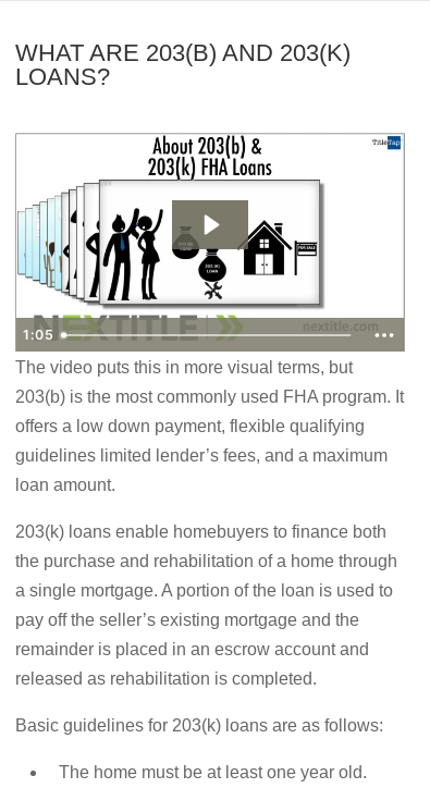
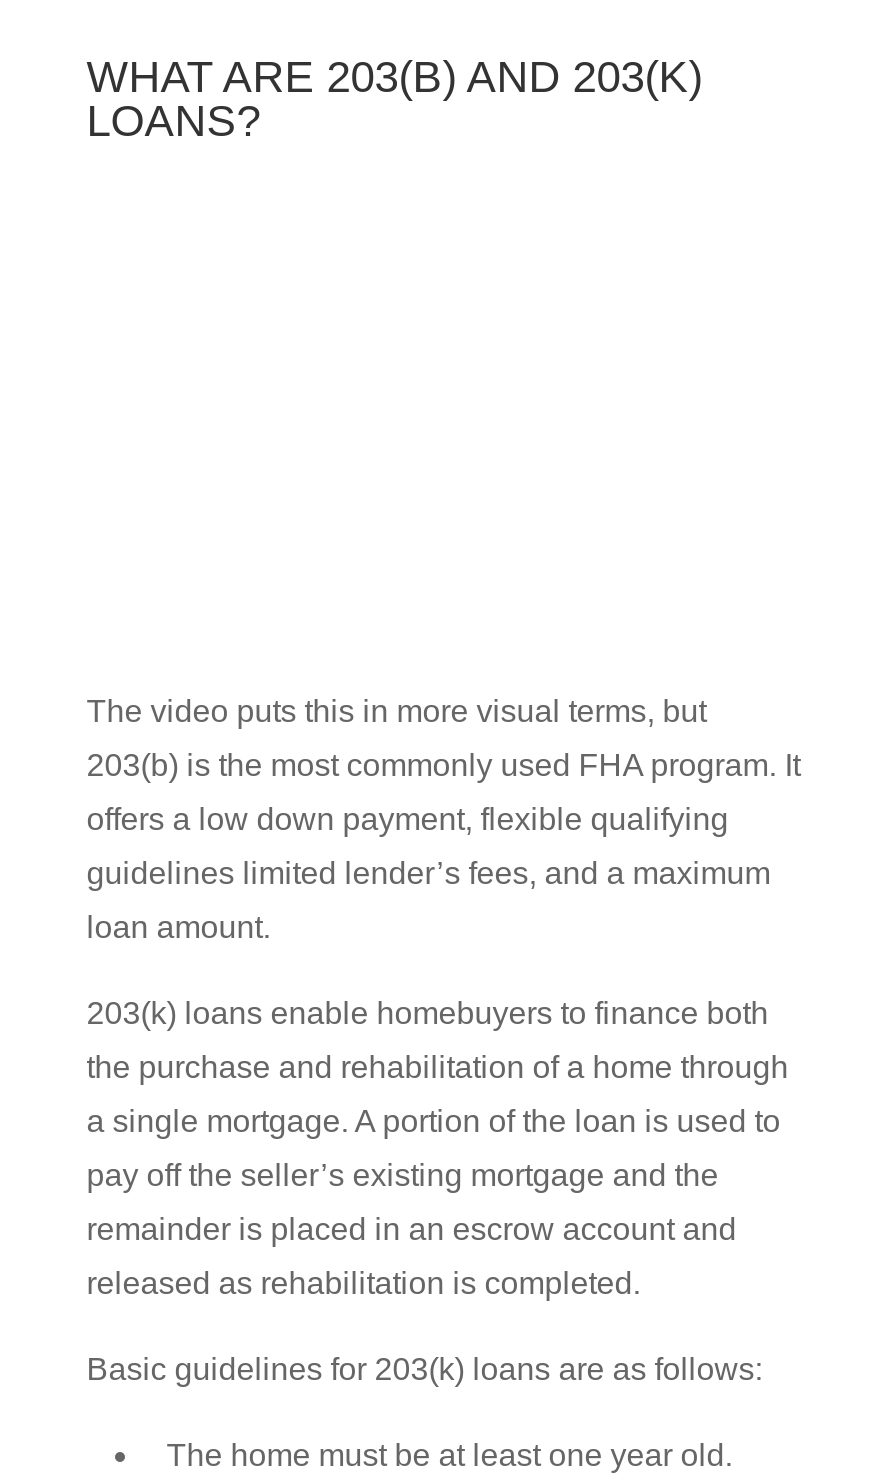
- [image]
- 1:05
